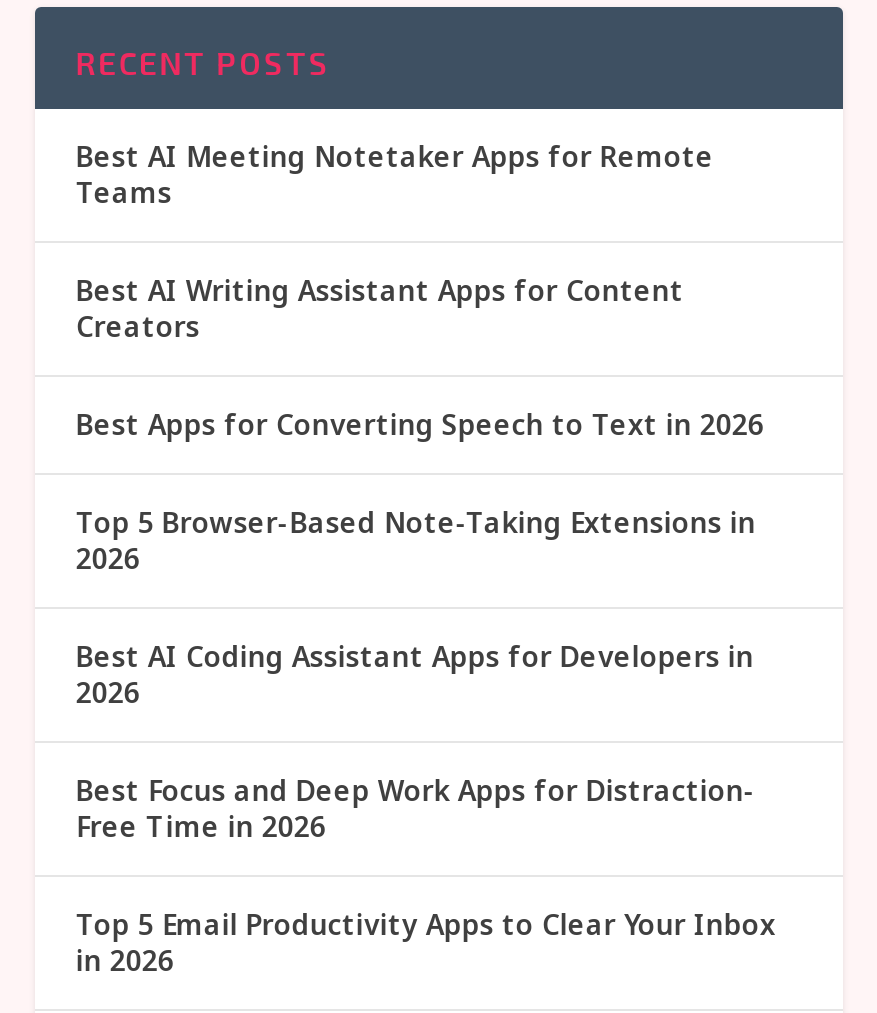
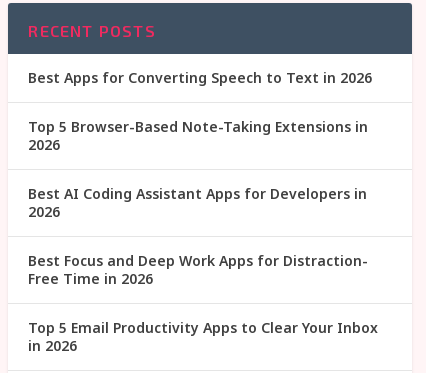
- Best AI Meeting Notetaker Apps for Remote
- Teams
- Best AI Writing Assistant Apps for Content
- Creators
